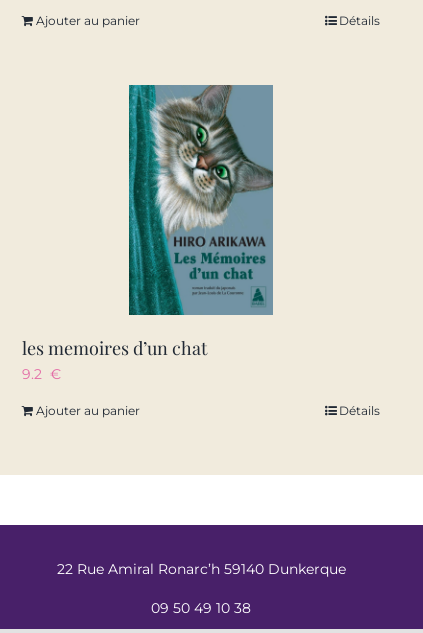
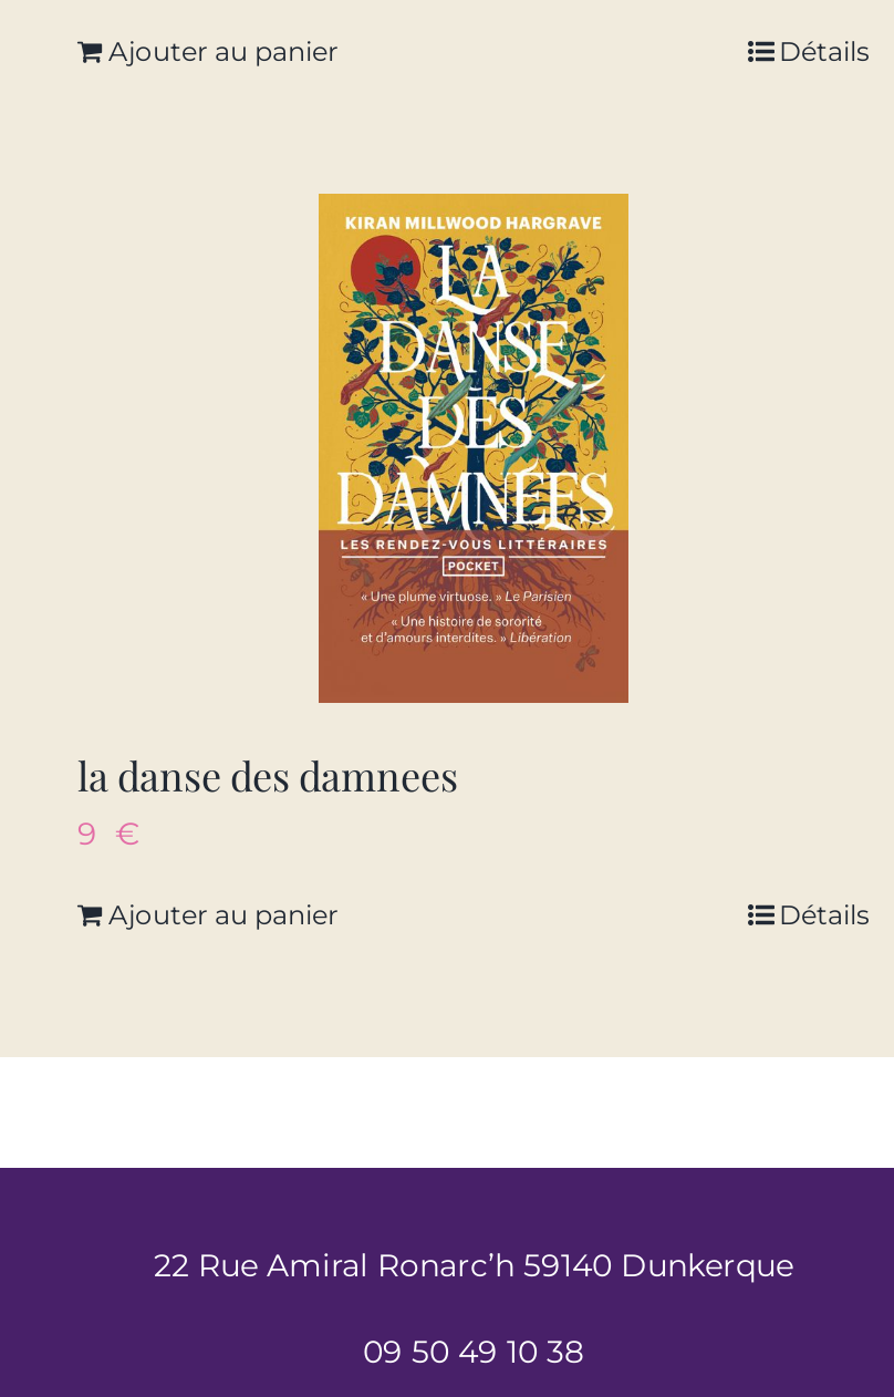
- [image]
- les memoires d’un chat
- 9.2 €
+ [image]
+ la danse des damnees
+ 9 €
